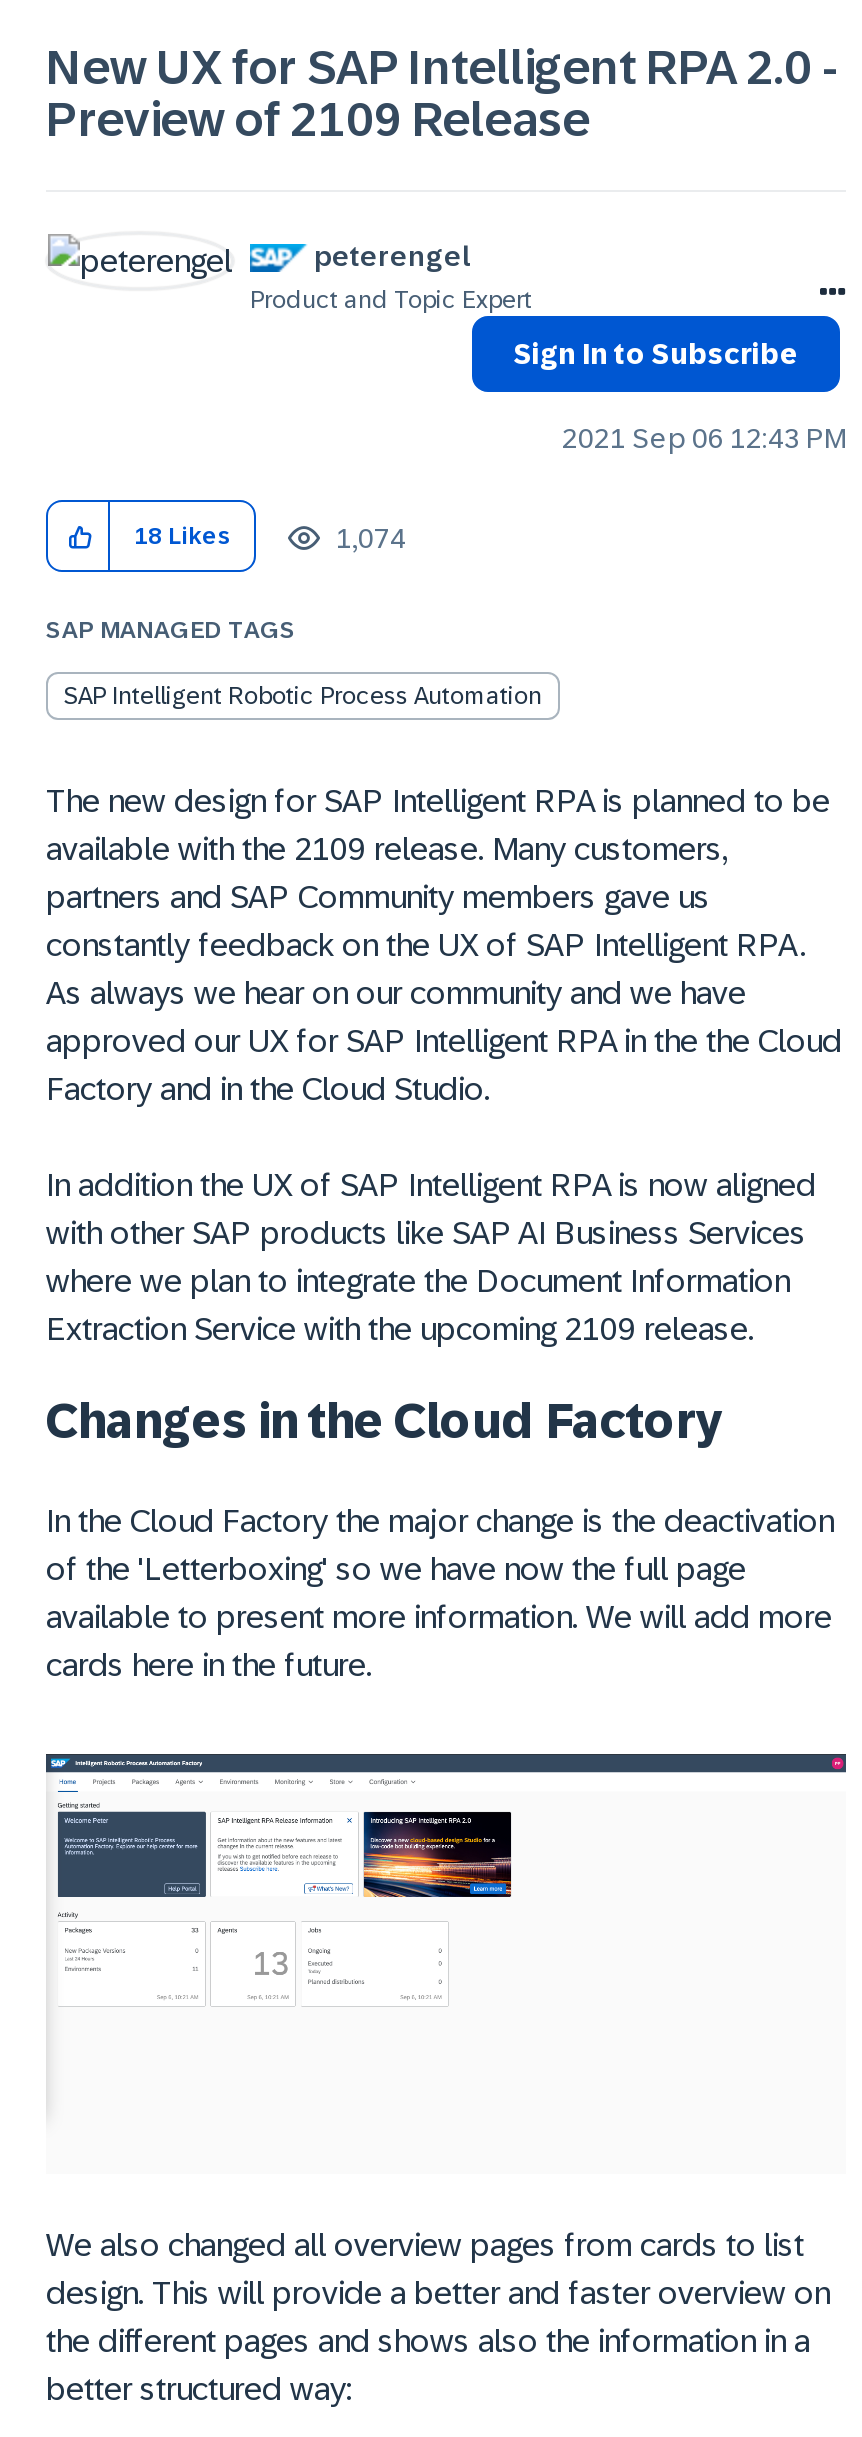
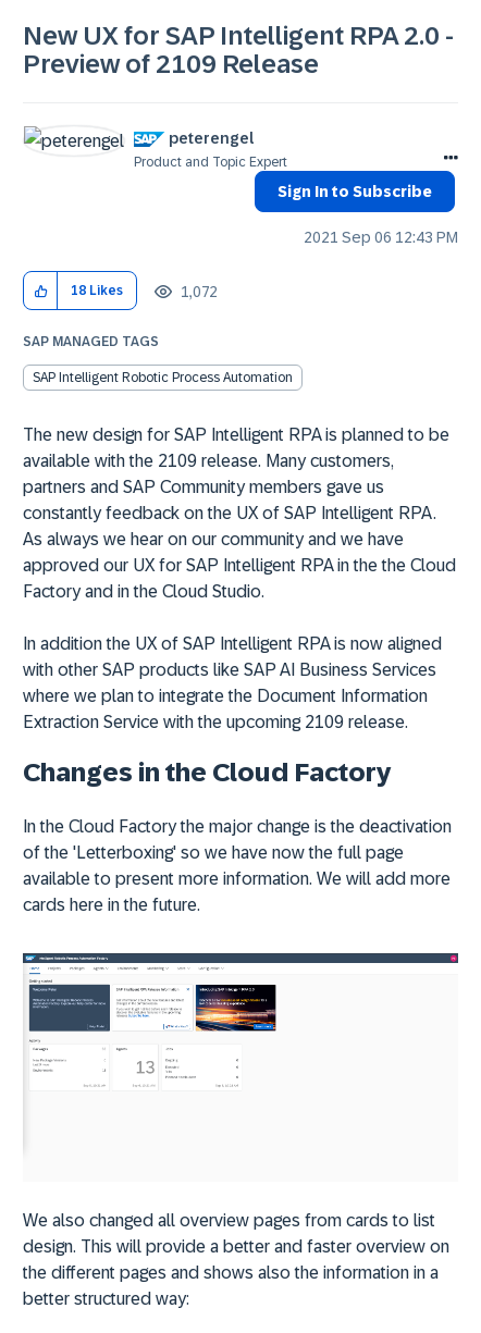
- 1,074
+ 1,072
